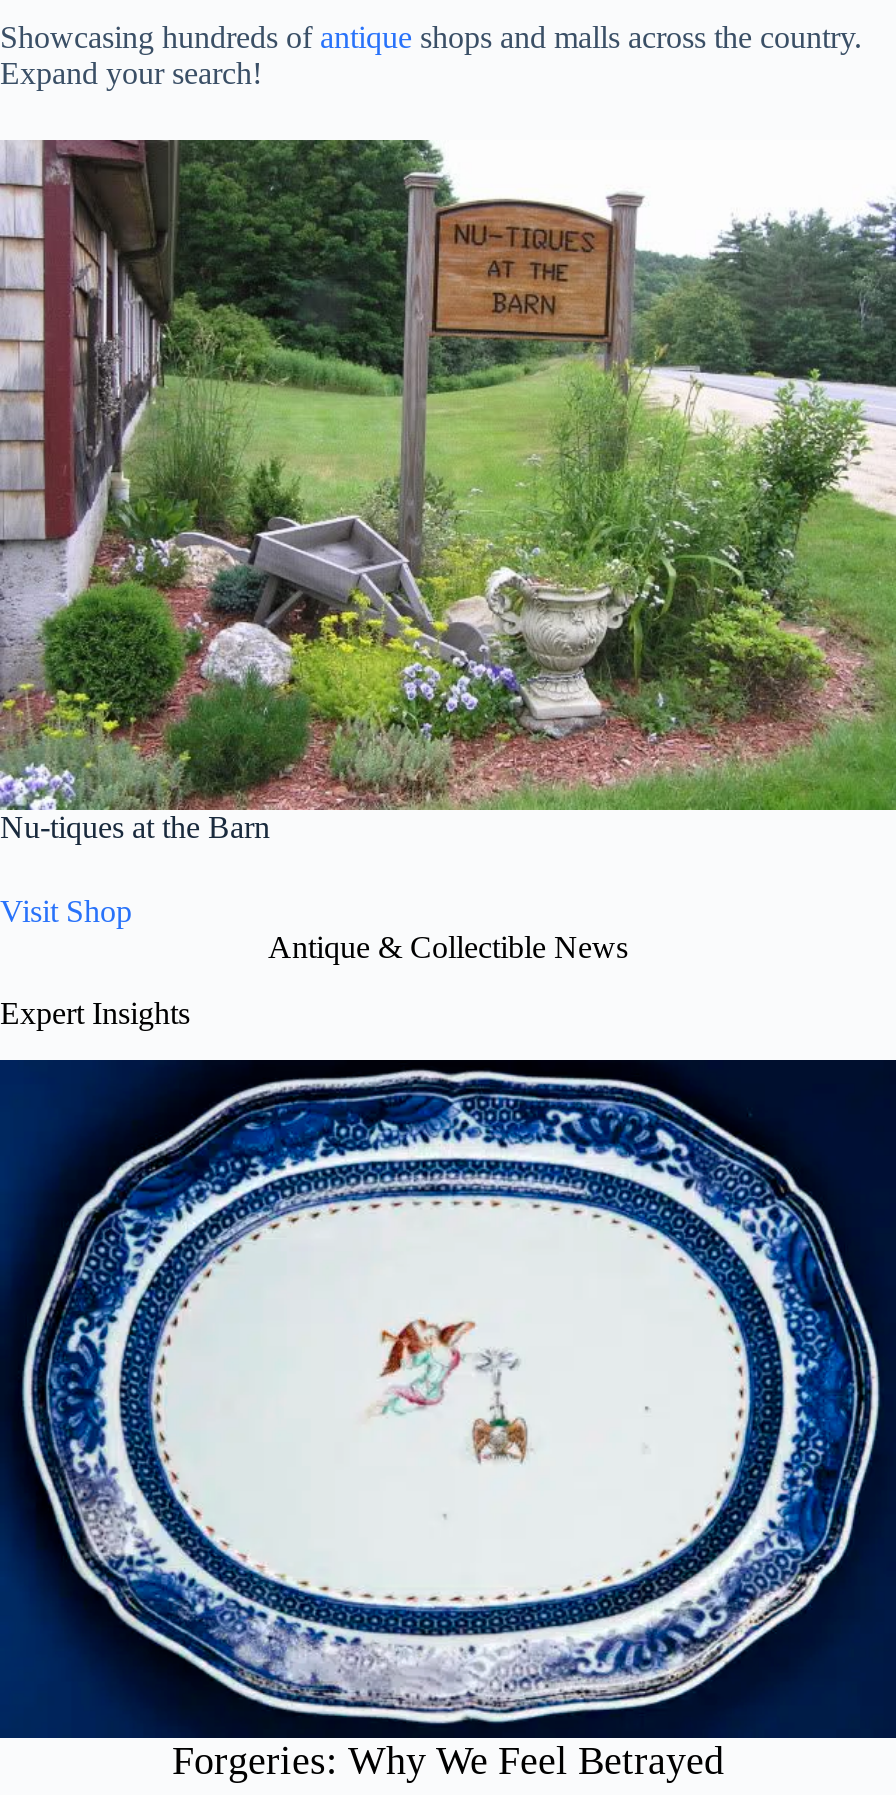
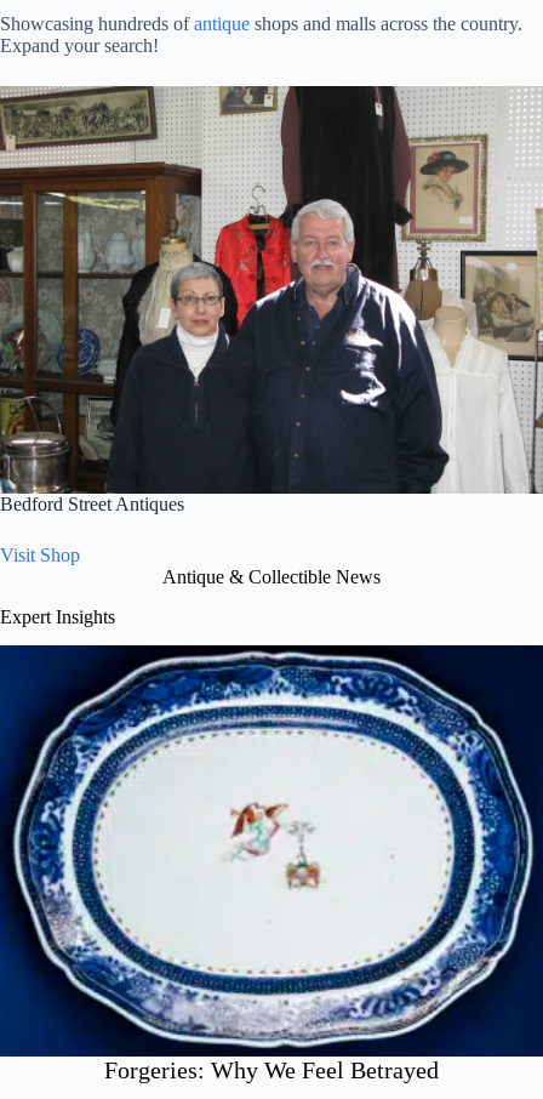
- [image]
- Nu-tiques at the Barn
+ [image]
+ Bedford Street Antiques
